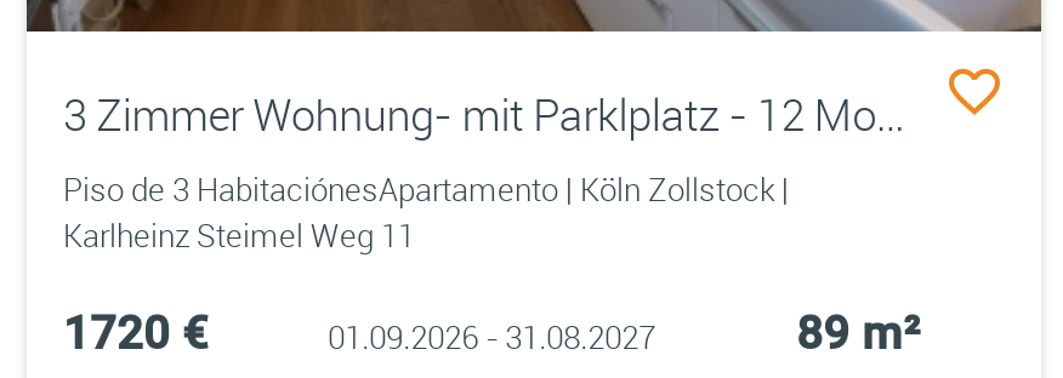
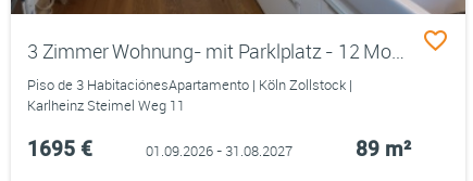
- 1720 €
+ 1695 €
